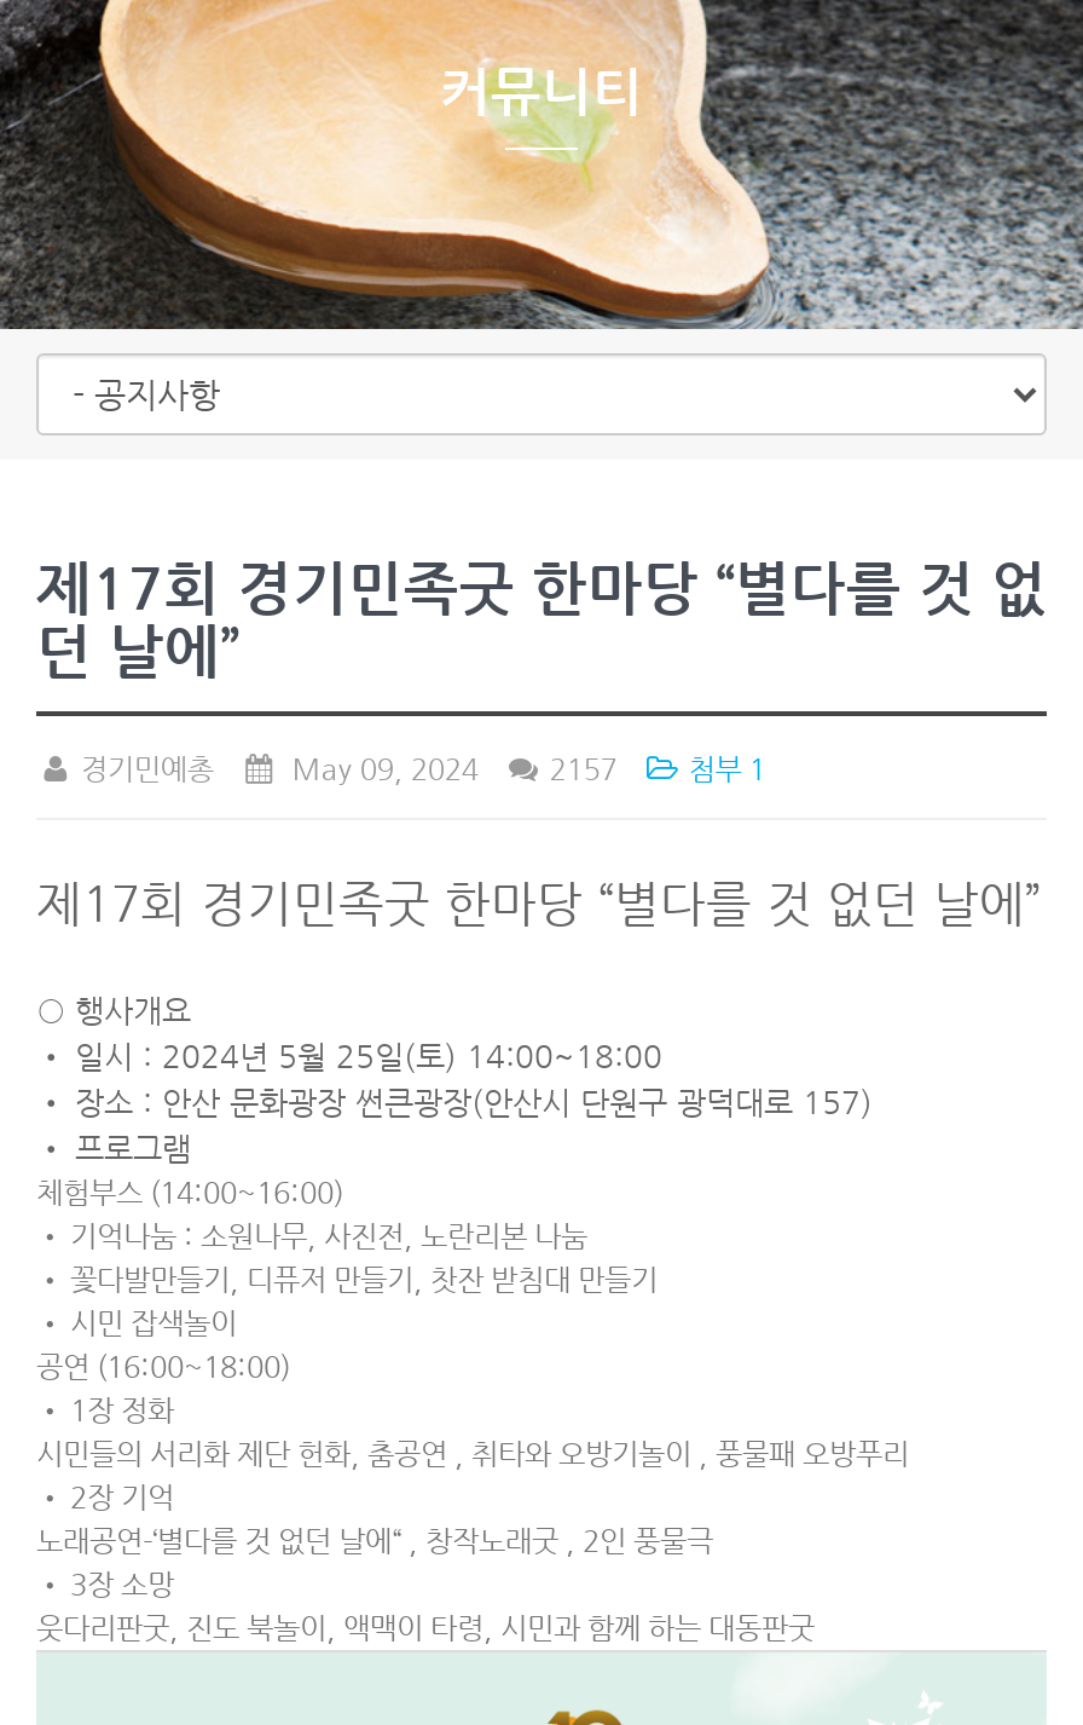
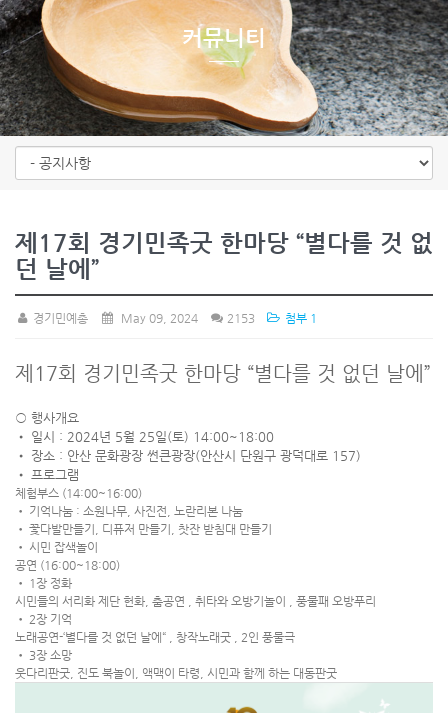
- May 09, 2024 2157 첨부 1
+ May 09, 2024 2153 첨부 1
